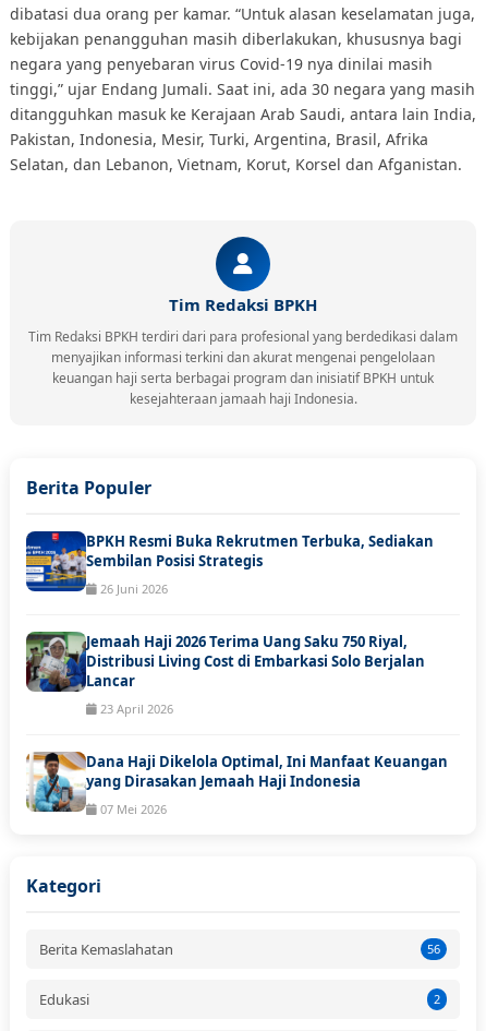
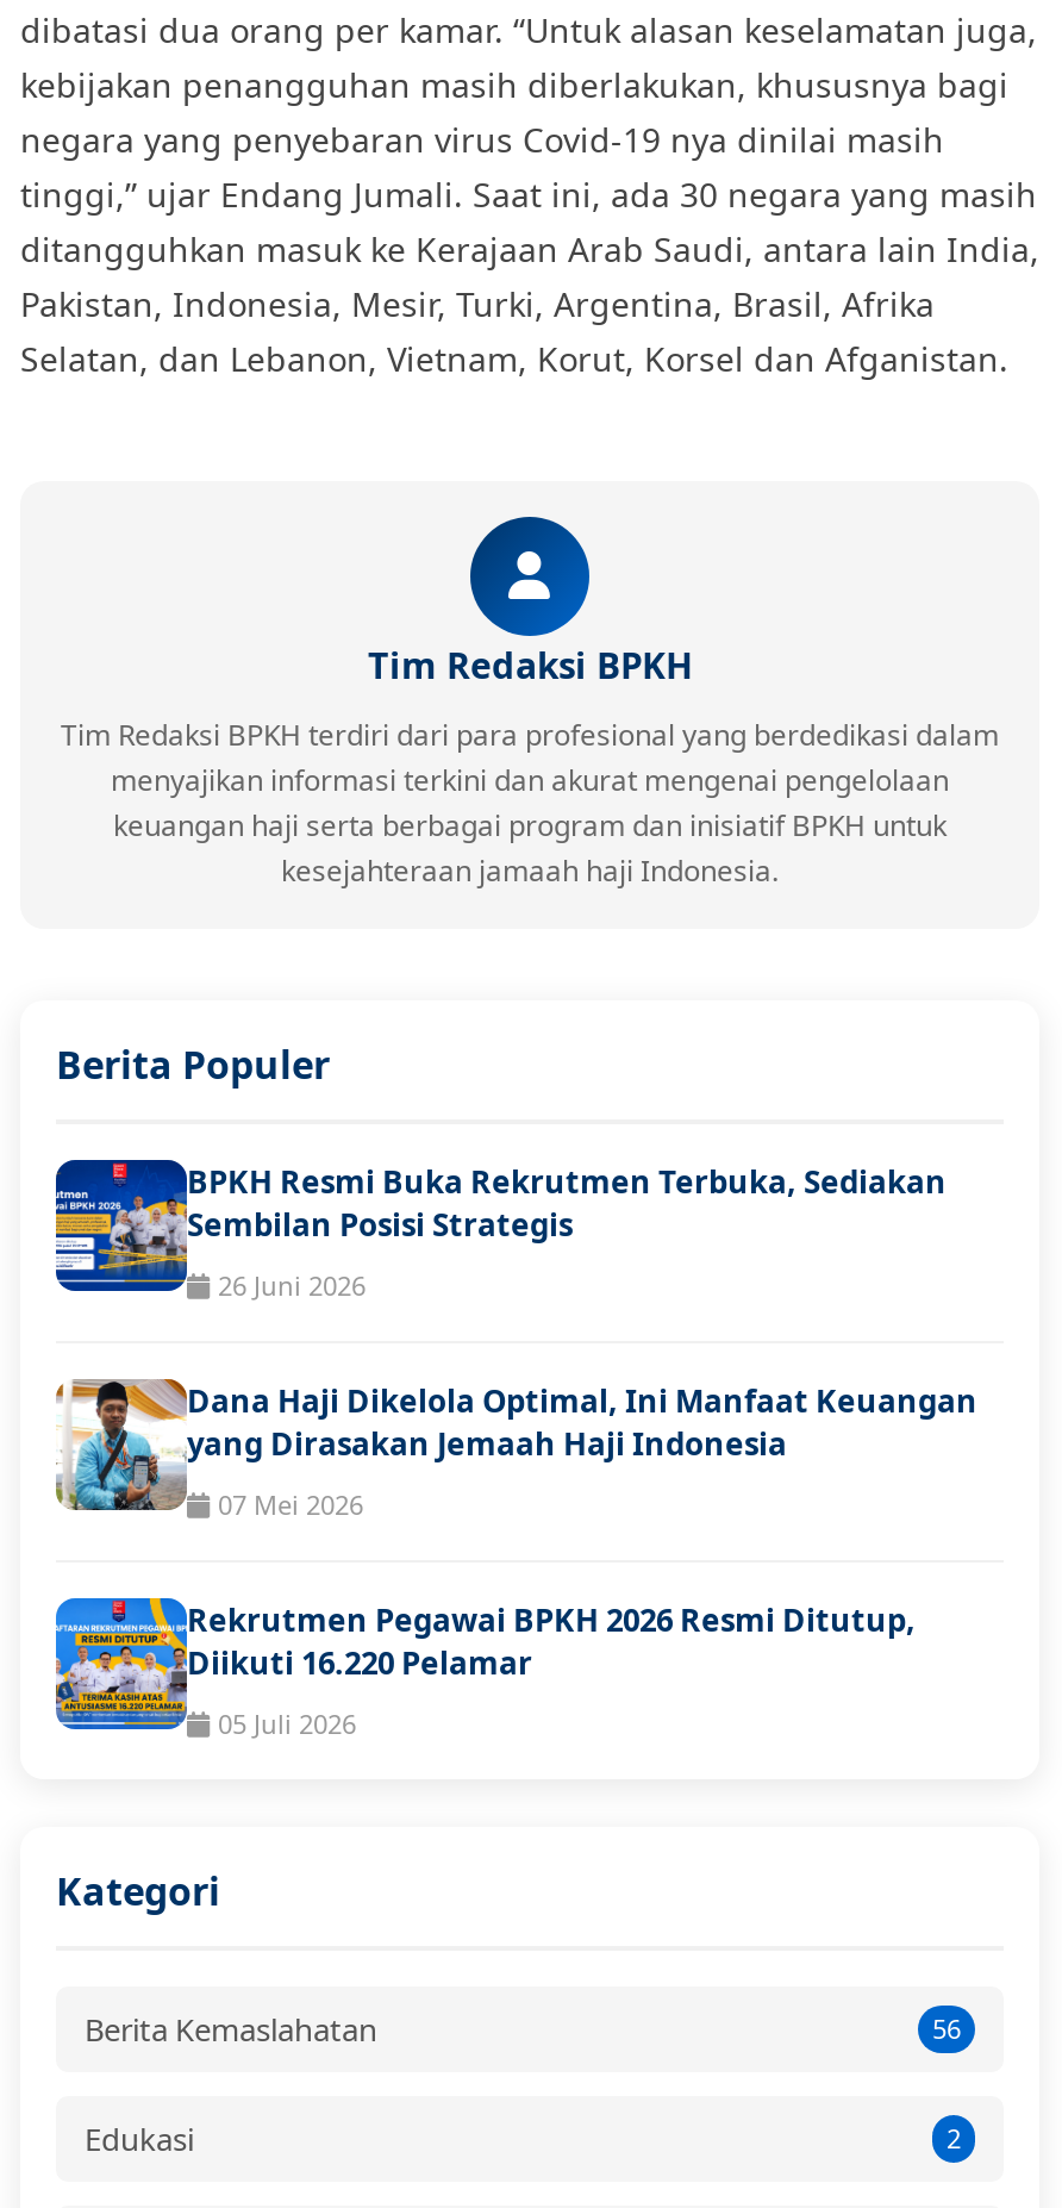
- [image]
- Jemaah Haji 2026 Terima Uang Saku 750 Riyal,
- Distribusi Living Cost di Embarkasi Solo Berjalan
- Lancar
- 23 April 2026

moved up: [image] | Dana Haji Dikelola Optimal, Ini Manfaat Keuangan | yang Dirasakan Jemaah Haji Indonesia | 07 Mei 2026

+ [image]
+ Rekrutmen Pegawai BPKH 2026 Resmi Ditutup,
+ Diikuti 16.220 Pelamar
+ 05 Juli 2026
